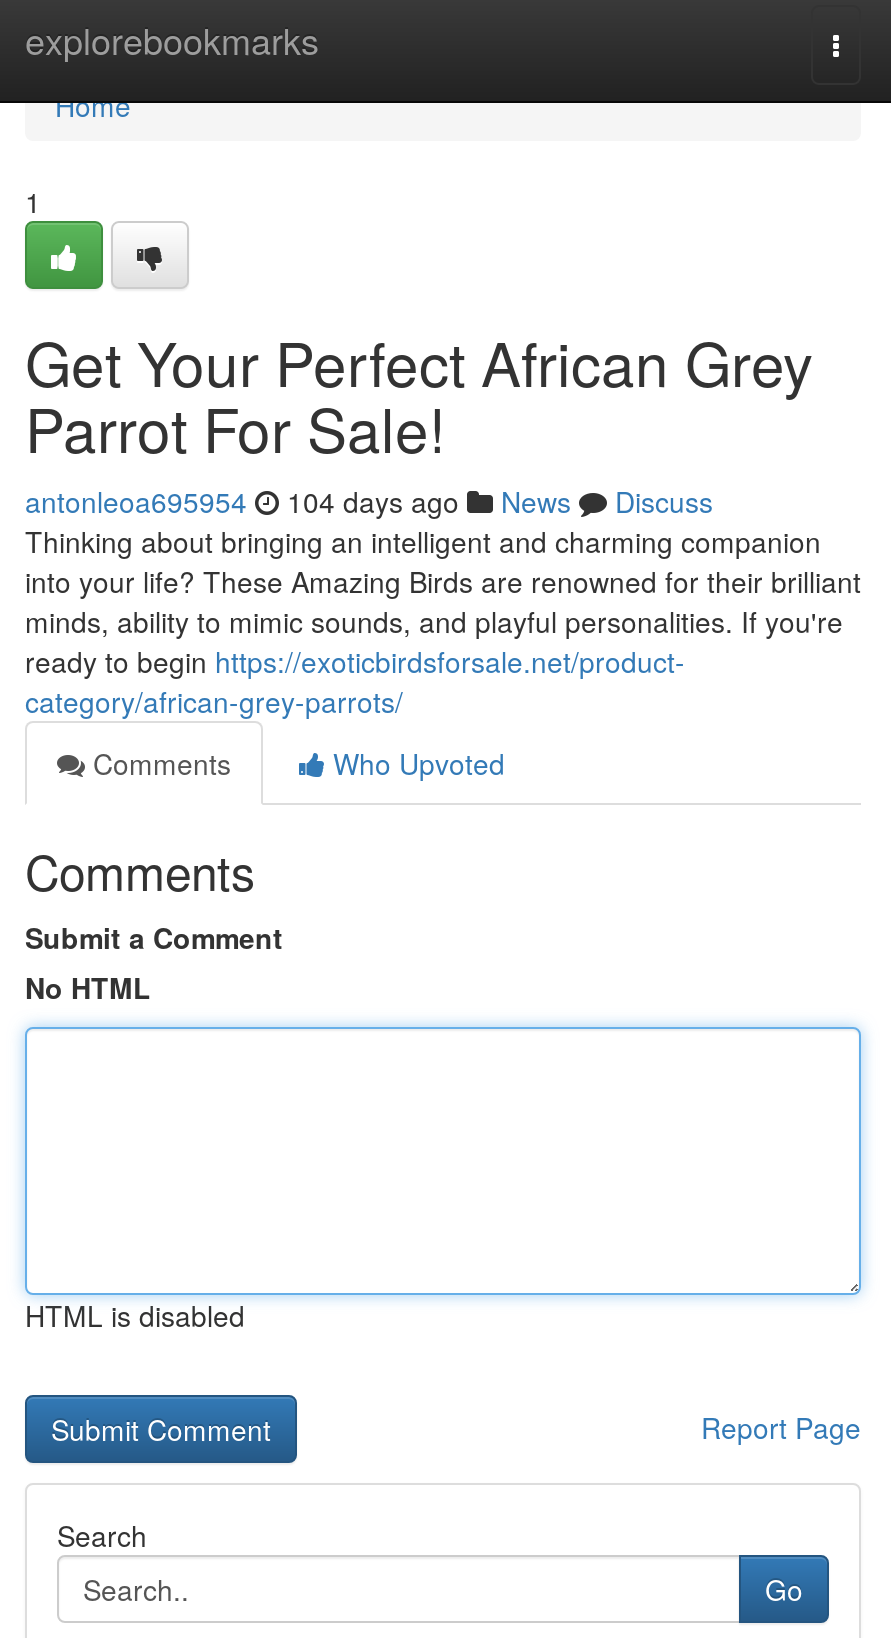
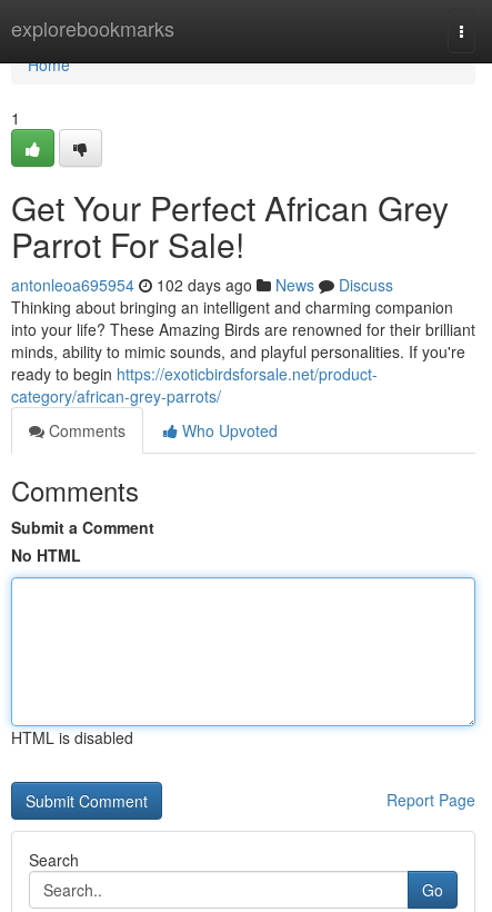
- antonleoa695954 104 days ago News Discuss
+ antonleoa695954 102 days ago News Discuss
